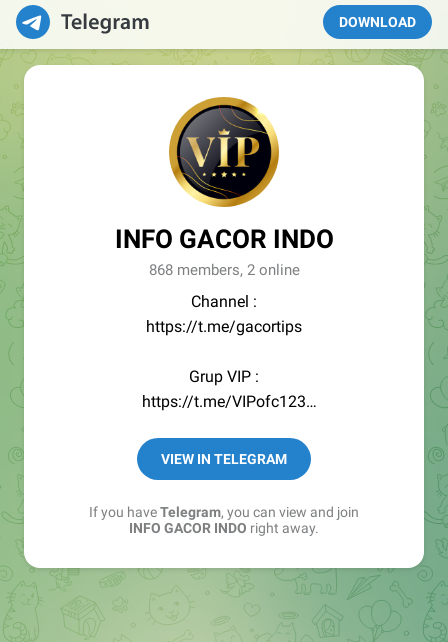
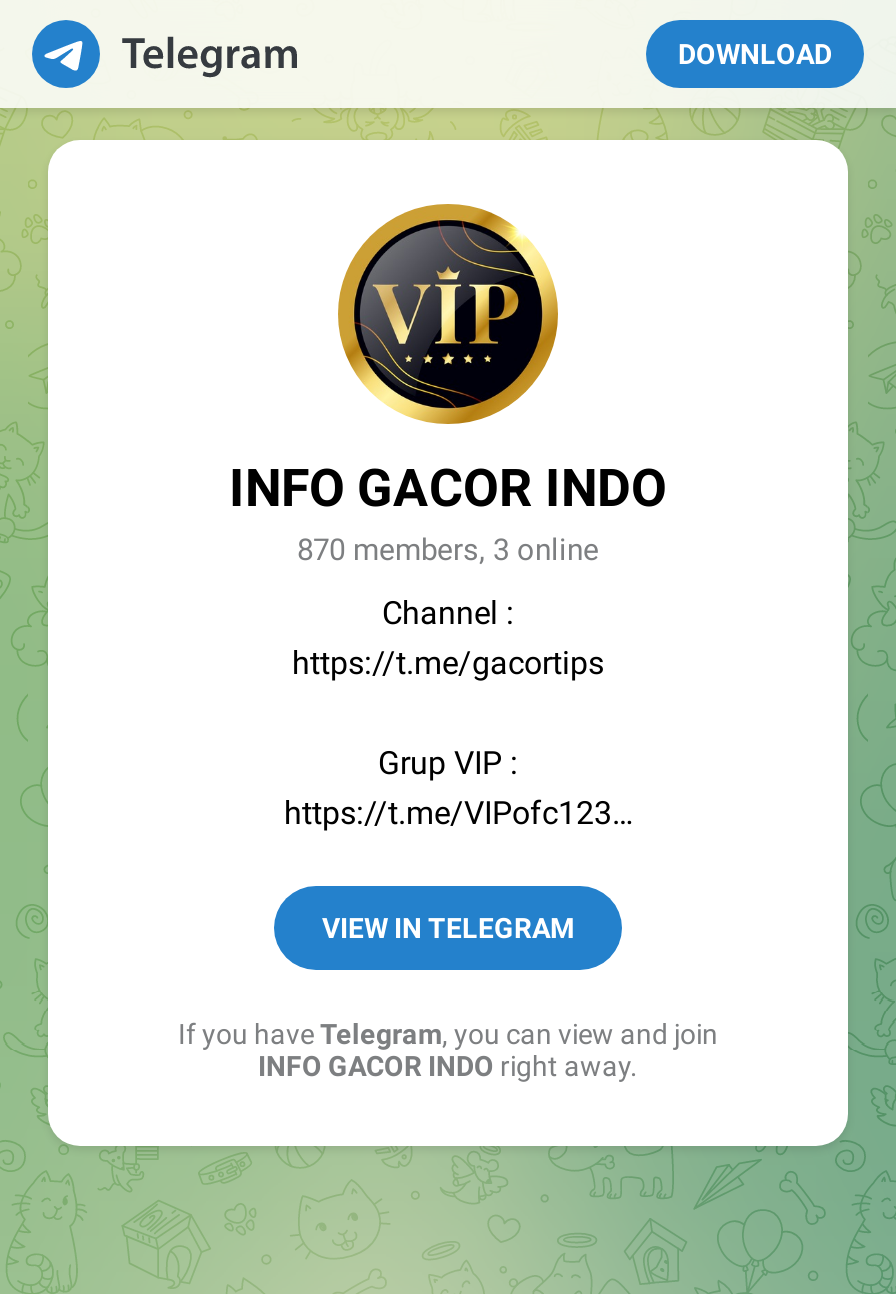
- 868 members, 2 online
+ 870 members, 3 online
